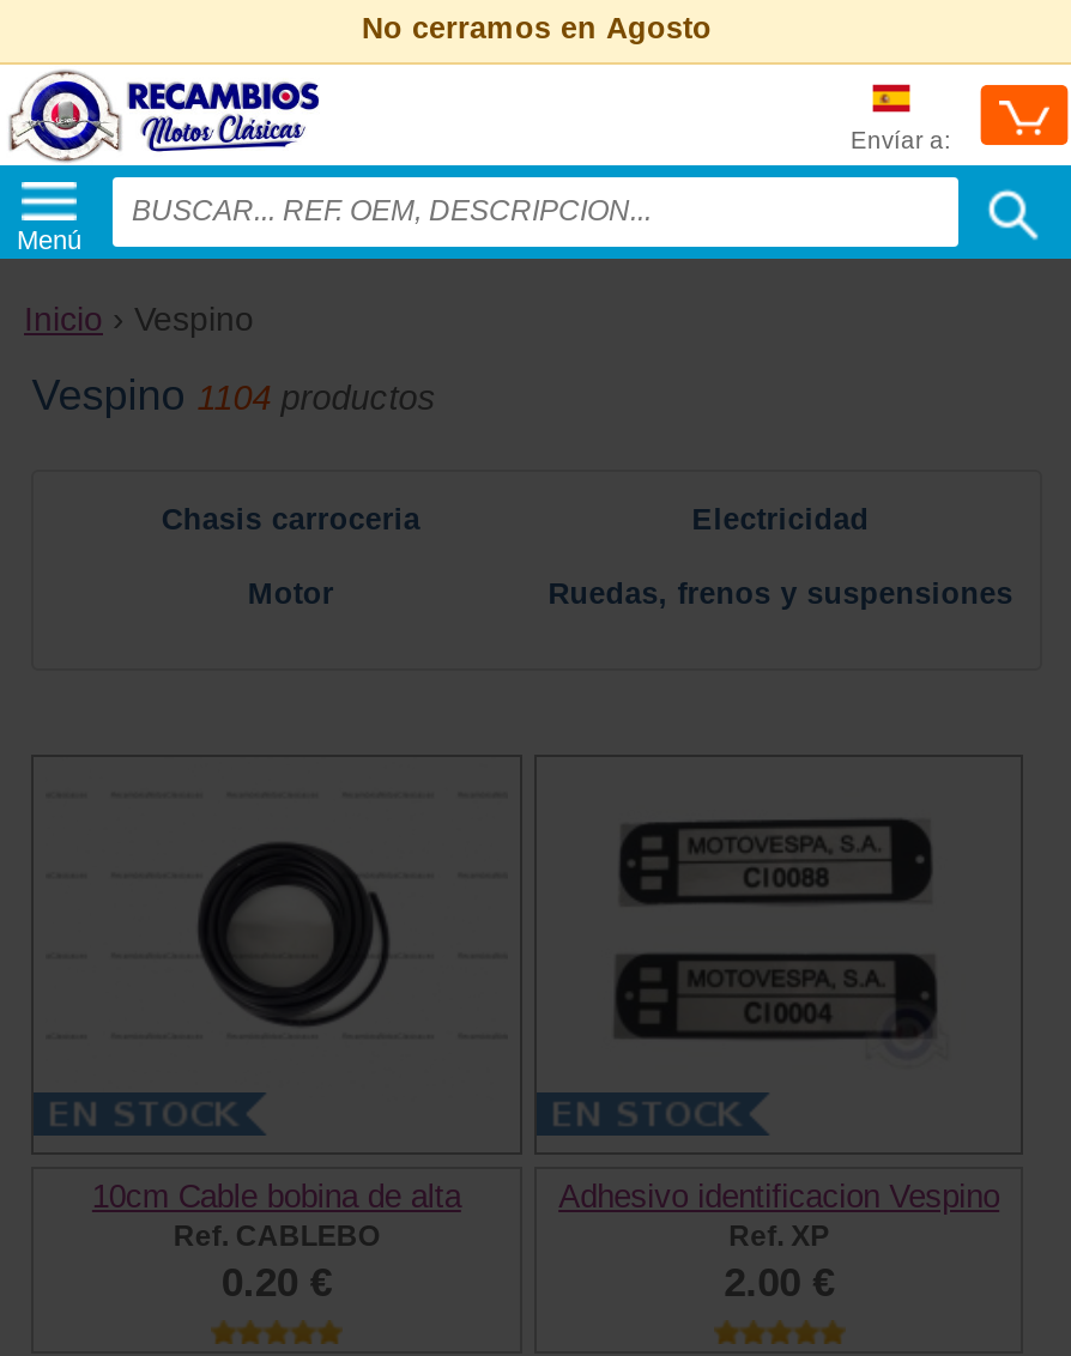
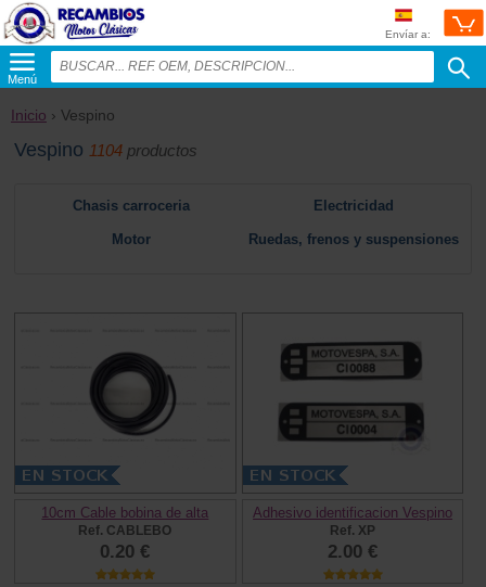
- No cerramos en Agosto
